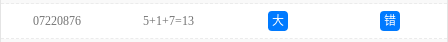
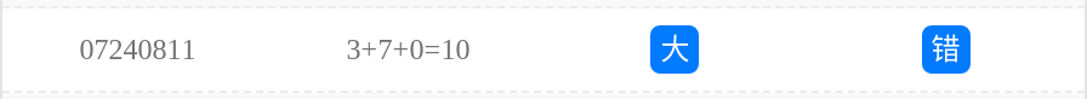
- 07220876
+ 07240811

- 5+1+7=13
+ 3+7+0=10
